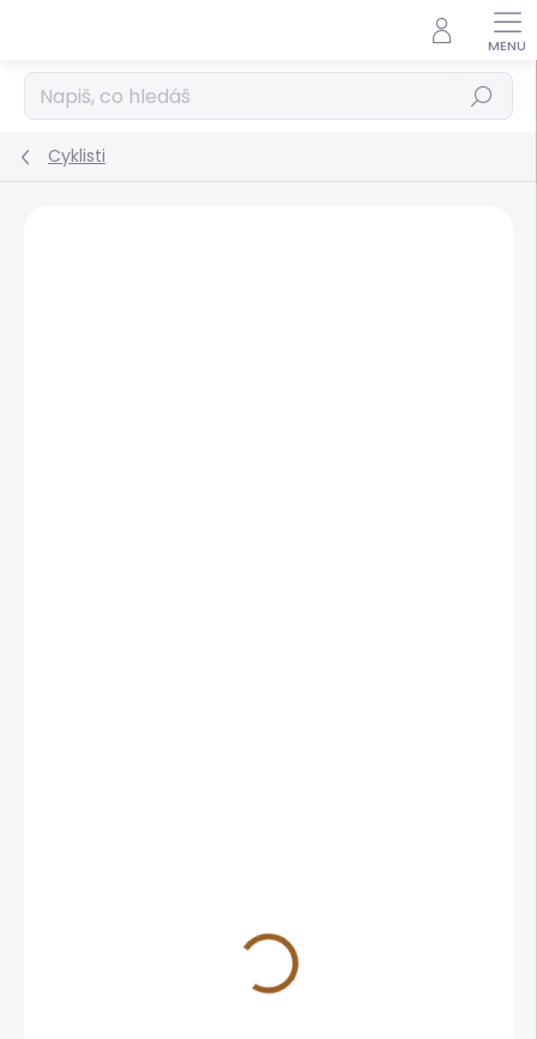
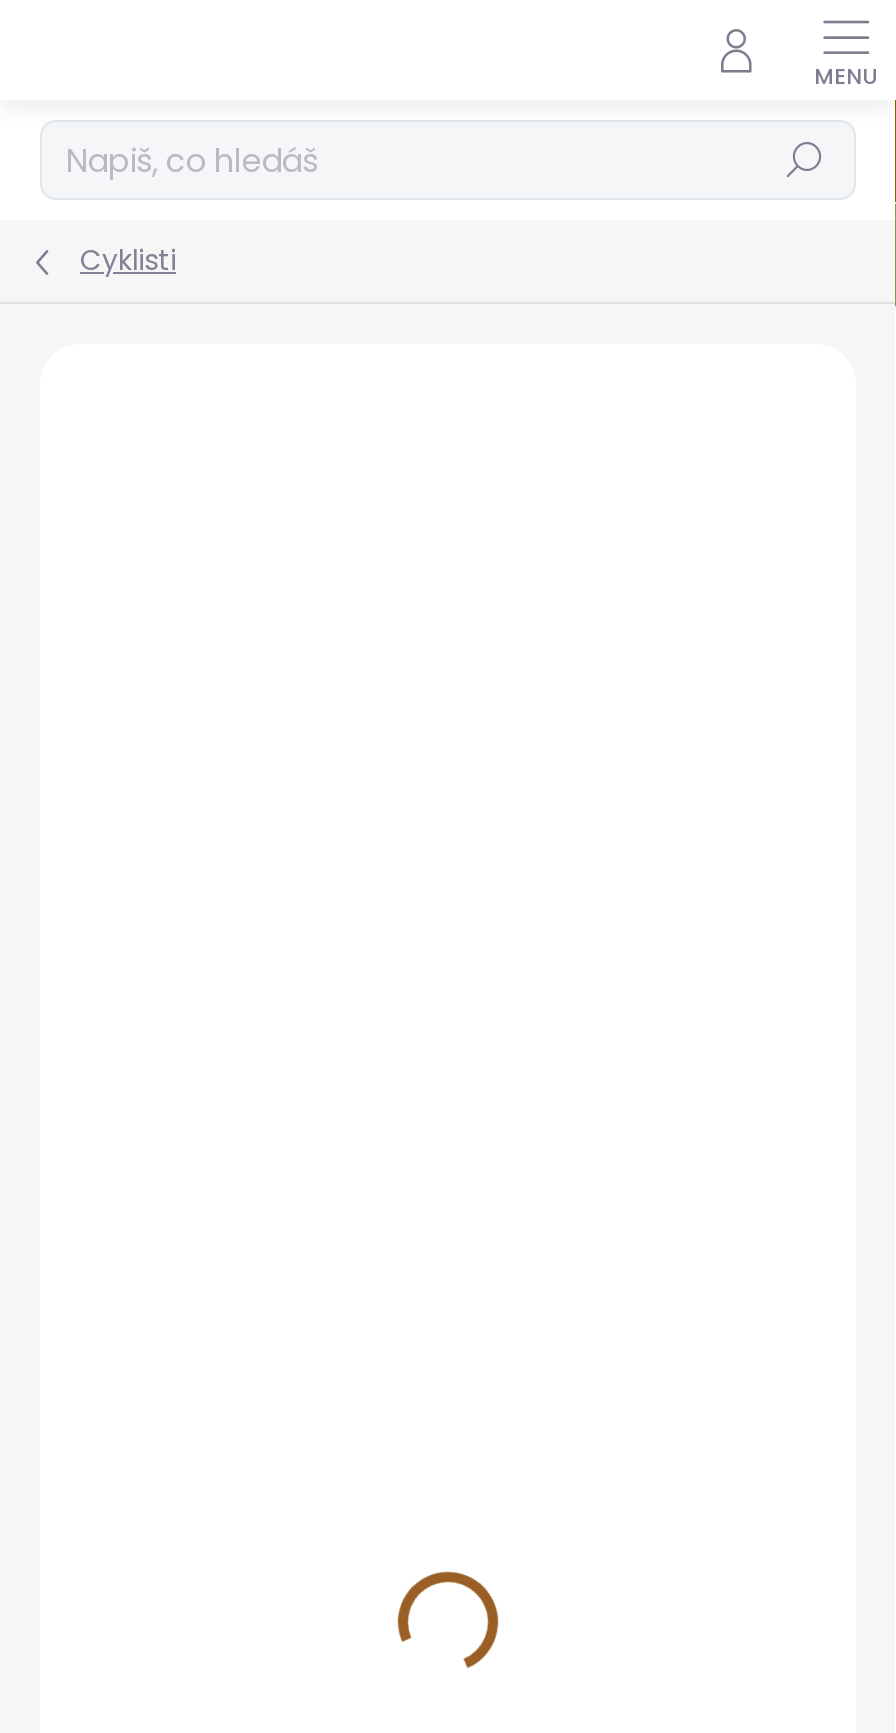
- [image]
+ [image]
